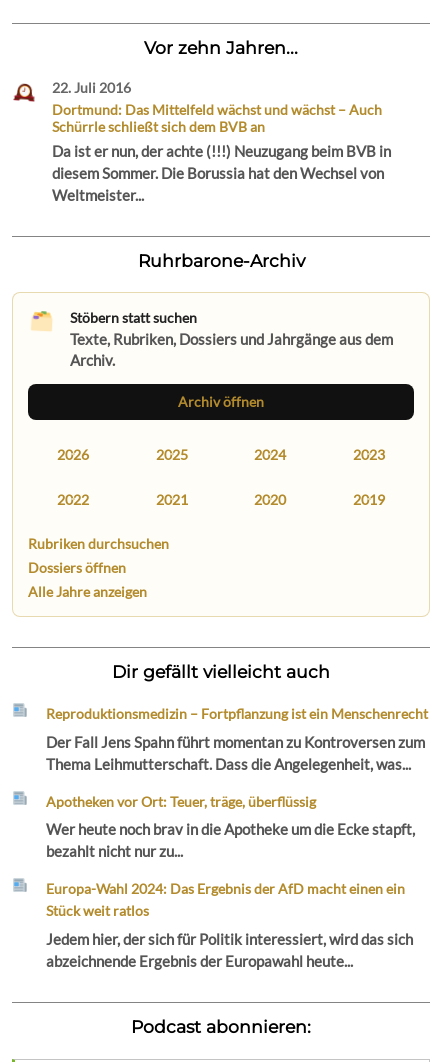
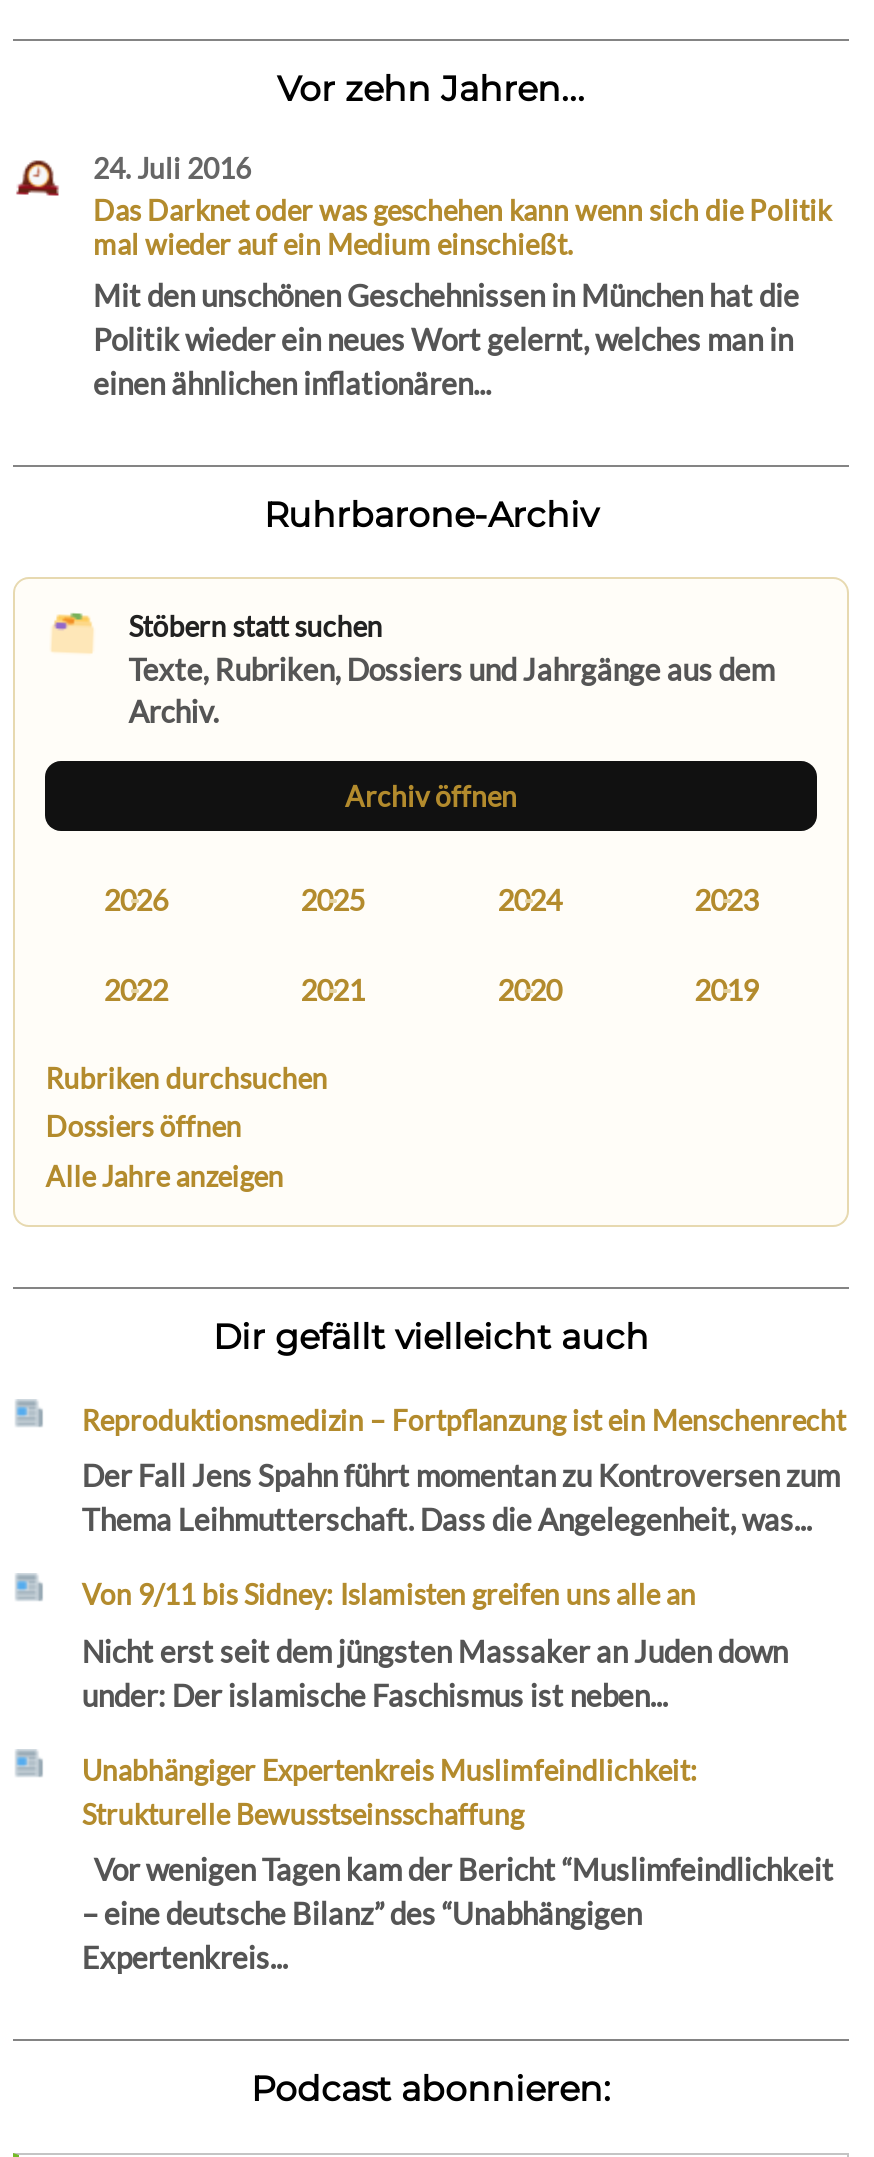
- 22. Juli 2016
- Dortmund: Das Mittelfeld wächst und wächst – Auch
- Schürrle schließt sich dem BVB an
- Da ist er nun, der achte (!!!) Neuzugang beim BVB in
- diesem Sommer. Die Borussia hat den Wechsel von
- Weltmeister...
+ 24. Juli 2016
+ Das Darknet oder was geschehen kann wenn sich die Politik
+ mal wieder auf ein Medium einschießt.
+ Mit den unschönen Geschehnissen in München hat die
+ Politik wieder ein neues Wort gelernt, welches man in
+ einen ähnlichen inflationären...

- Apotheken vor Ort: Teuer, träge, überflüssig
+ Von 9/11 bis Sidney: Islamisten greifen uns alle an

- Wer heute noch brav in die Apotheke um die Ecke stapft,
- bezahlt nicht nur zu...
+ Nicht erst seit dem jüngsten Massaker an Juden down
+ under: Der islamische Faschismus ist neben...

- Europa-Wahl 2024: Das Ergebnis der AfD macht einen ein
- Stück weit ratlos
+ Unabhängiger Expertenkreis Muslimfeindlichkeit:
+ Strukturelle Bewusstseinsschaffung

- Jedem hier, der sich für Politik interessiert, wird das sich
- abzeichnende Ergebnis der Europawahl heute...
+ Vor wenigen Tagen kam der Bericht “Muslimfeindlichkeit
+ – eine deutsche Bilanz” des “Unabhängigen
+ Expertenkreis...
